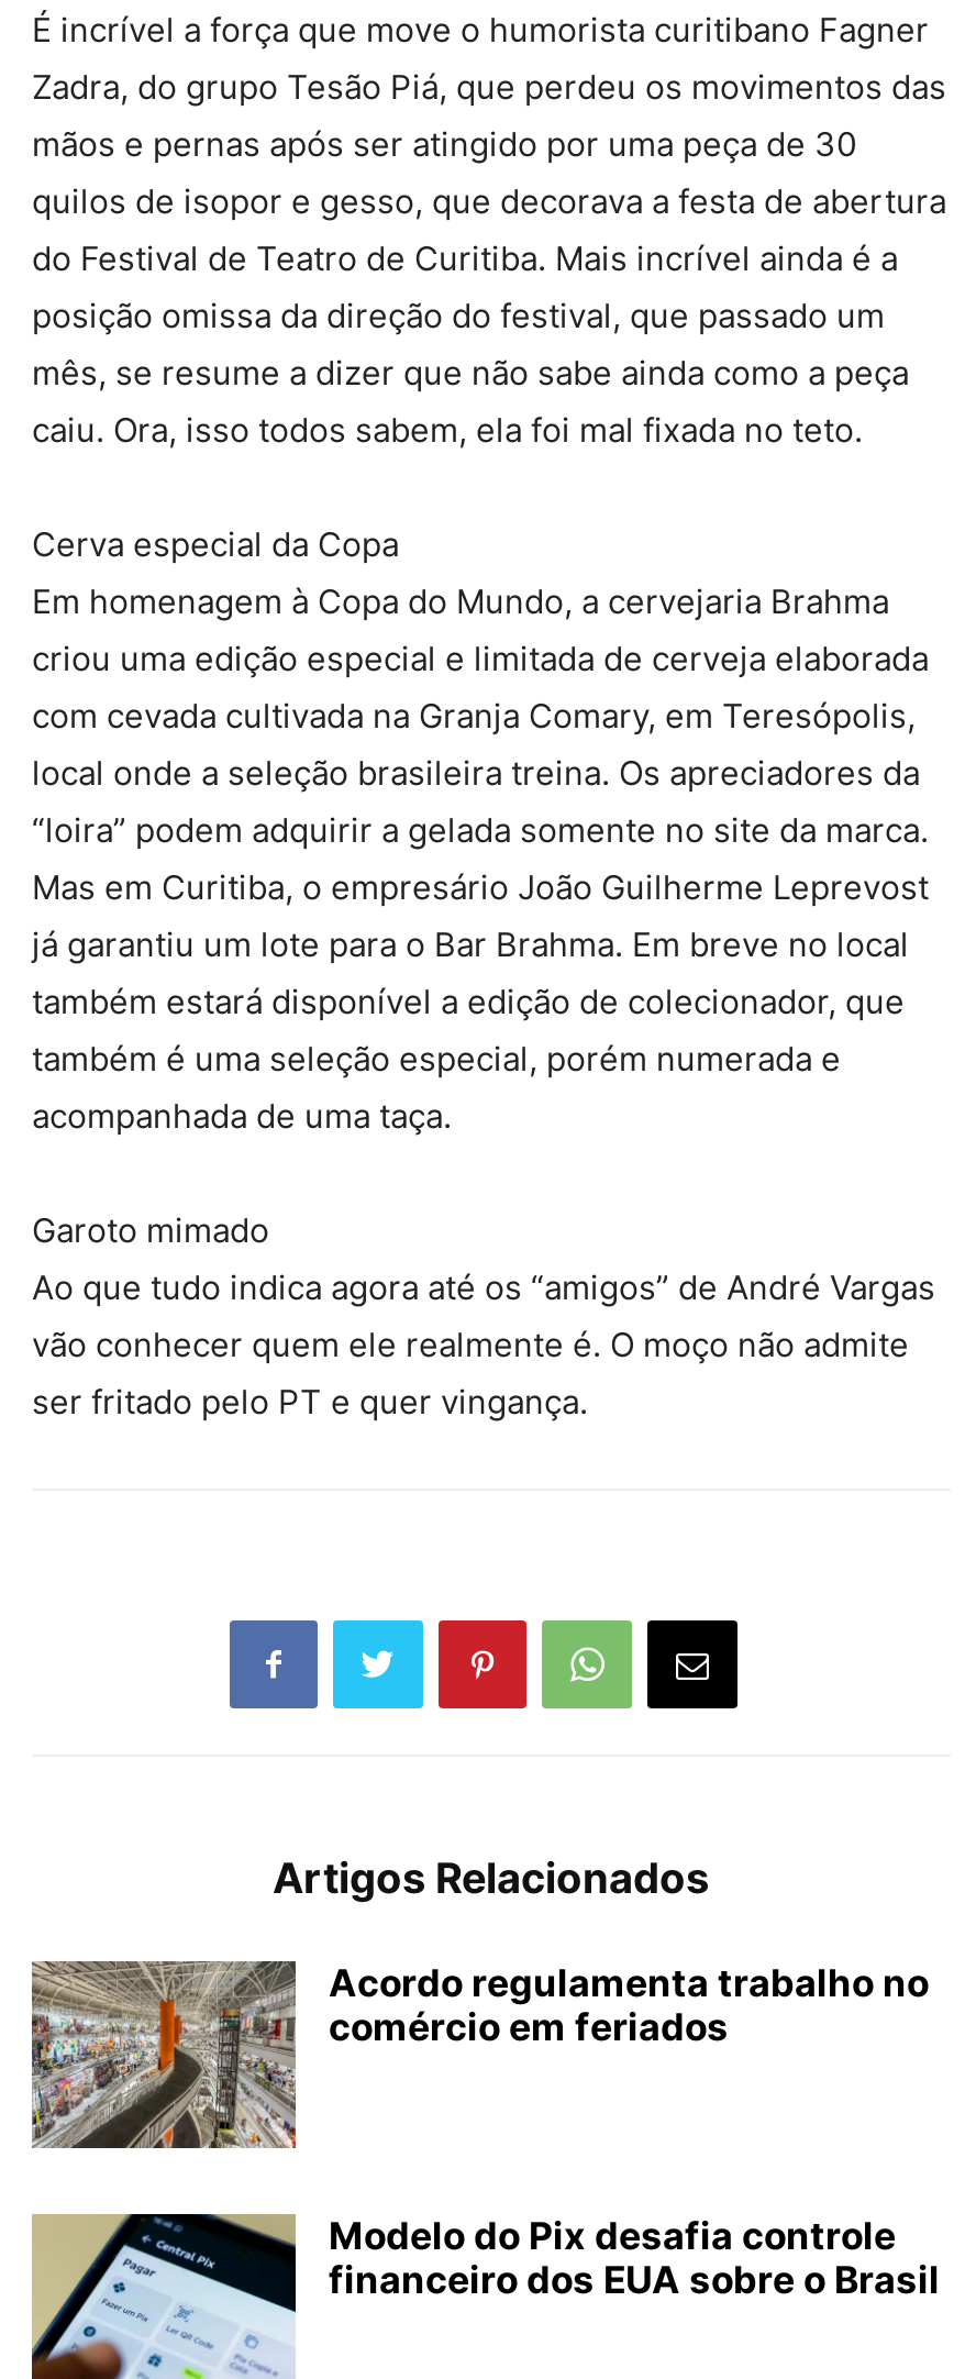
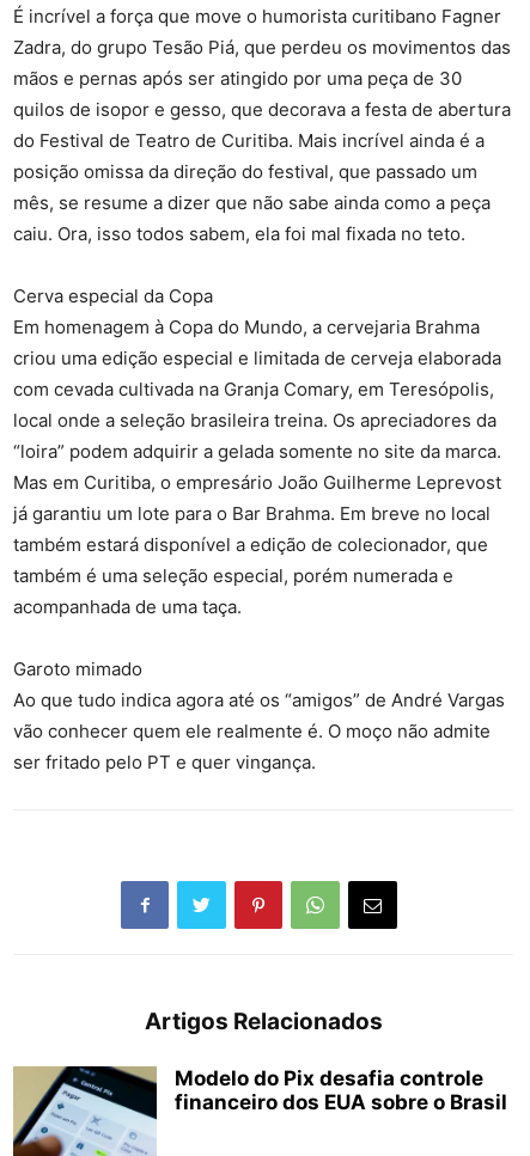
- [image]
- Acordo regulamenta trabalho no
- comércio em feriados
